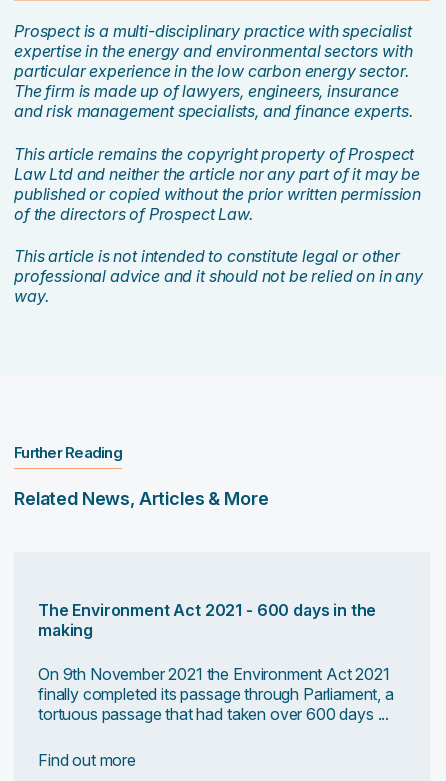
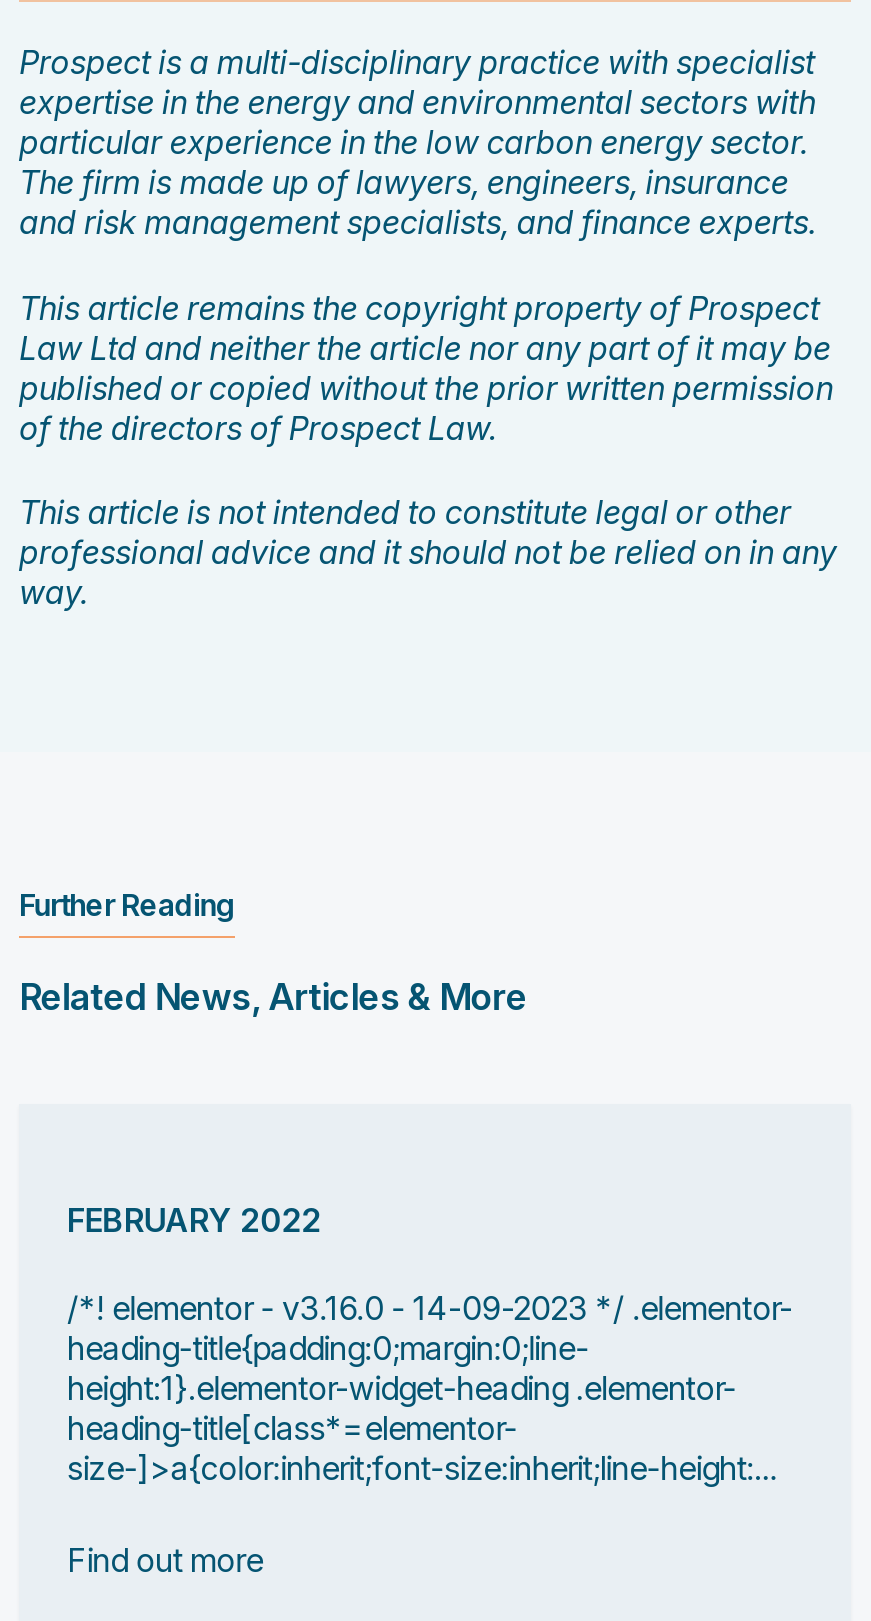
- The Environment Act 2021 - 600 days in the
- making
+ FEBRUARY 2022

- On 9th November 2021 the Environment Act 2021
- finally completed its passage through Parliament, a
- tortuous passage that had taken over 600 days ...
+ /*! elementor - v3.16.0 - 14-09-2023 */ .elementor-
+ heading-title{padding:0;margin:0;line-
+ height:1}.elementor-widget-heading .elementor-
+ heading-title[class*=elementor-
+ size-]>a{color:inherit;font-size:inherit;line-height:...
